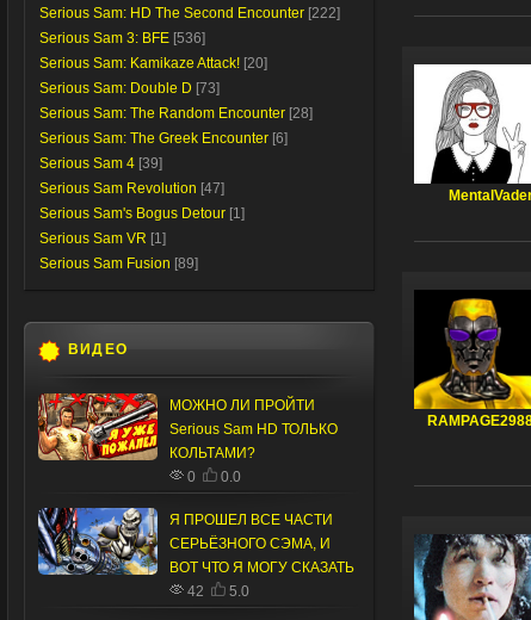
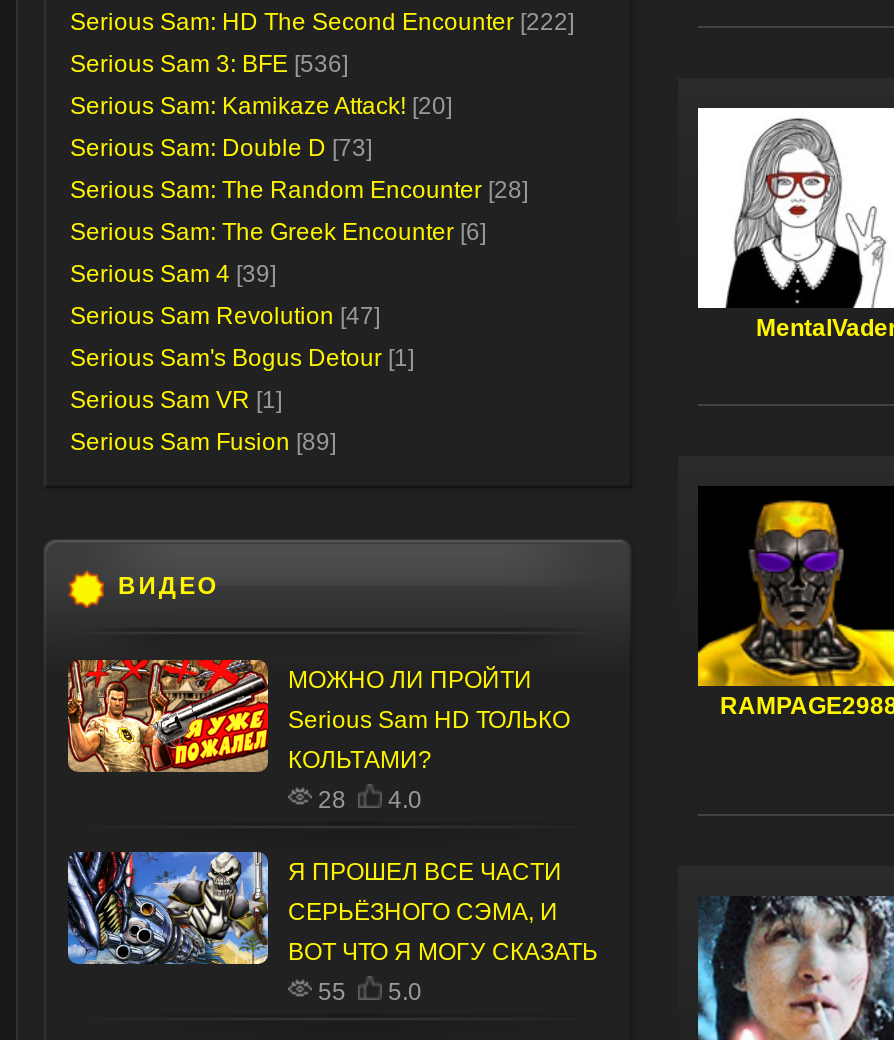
- 0
+ 28

- 0.0
+ 4.0

- 42 5.0
+ 55 5.0
